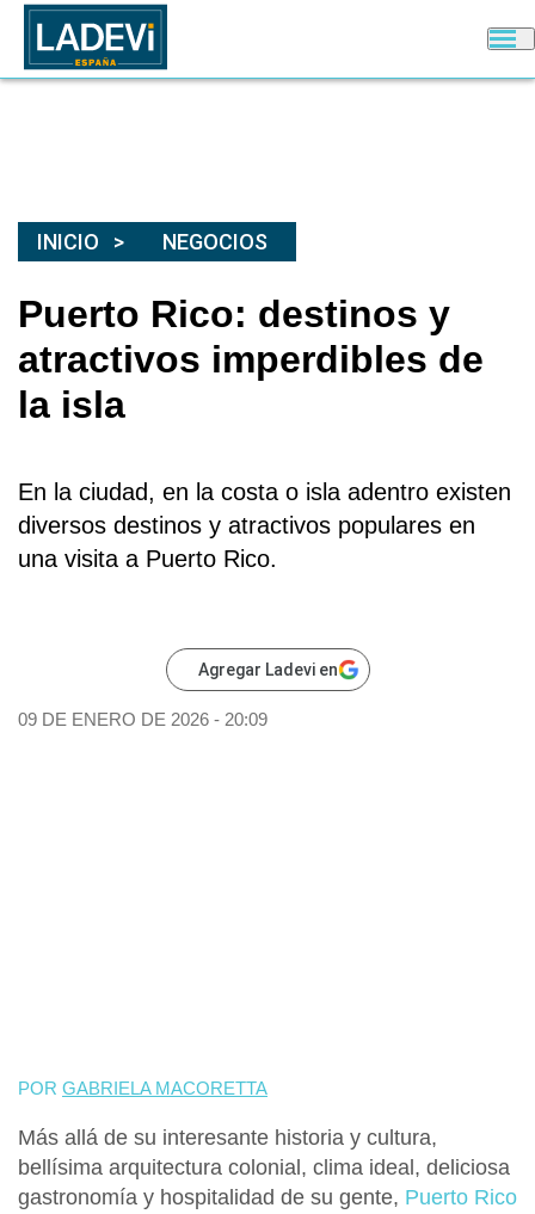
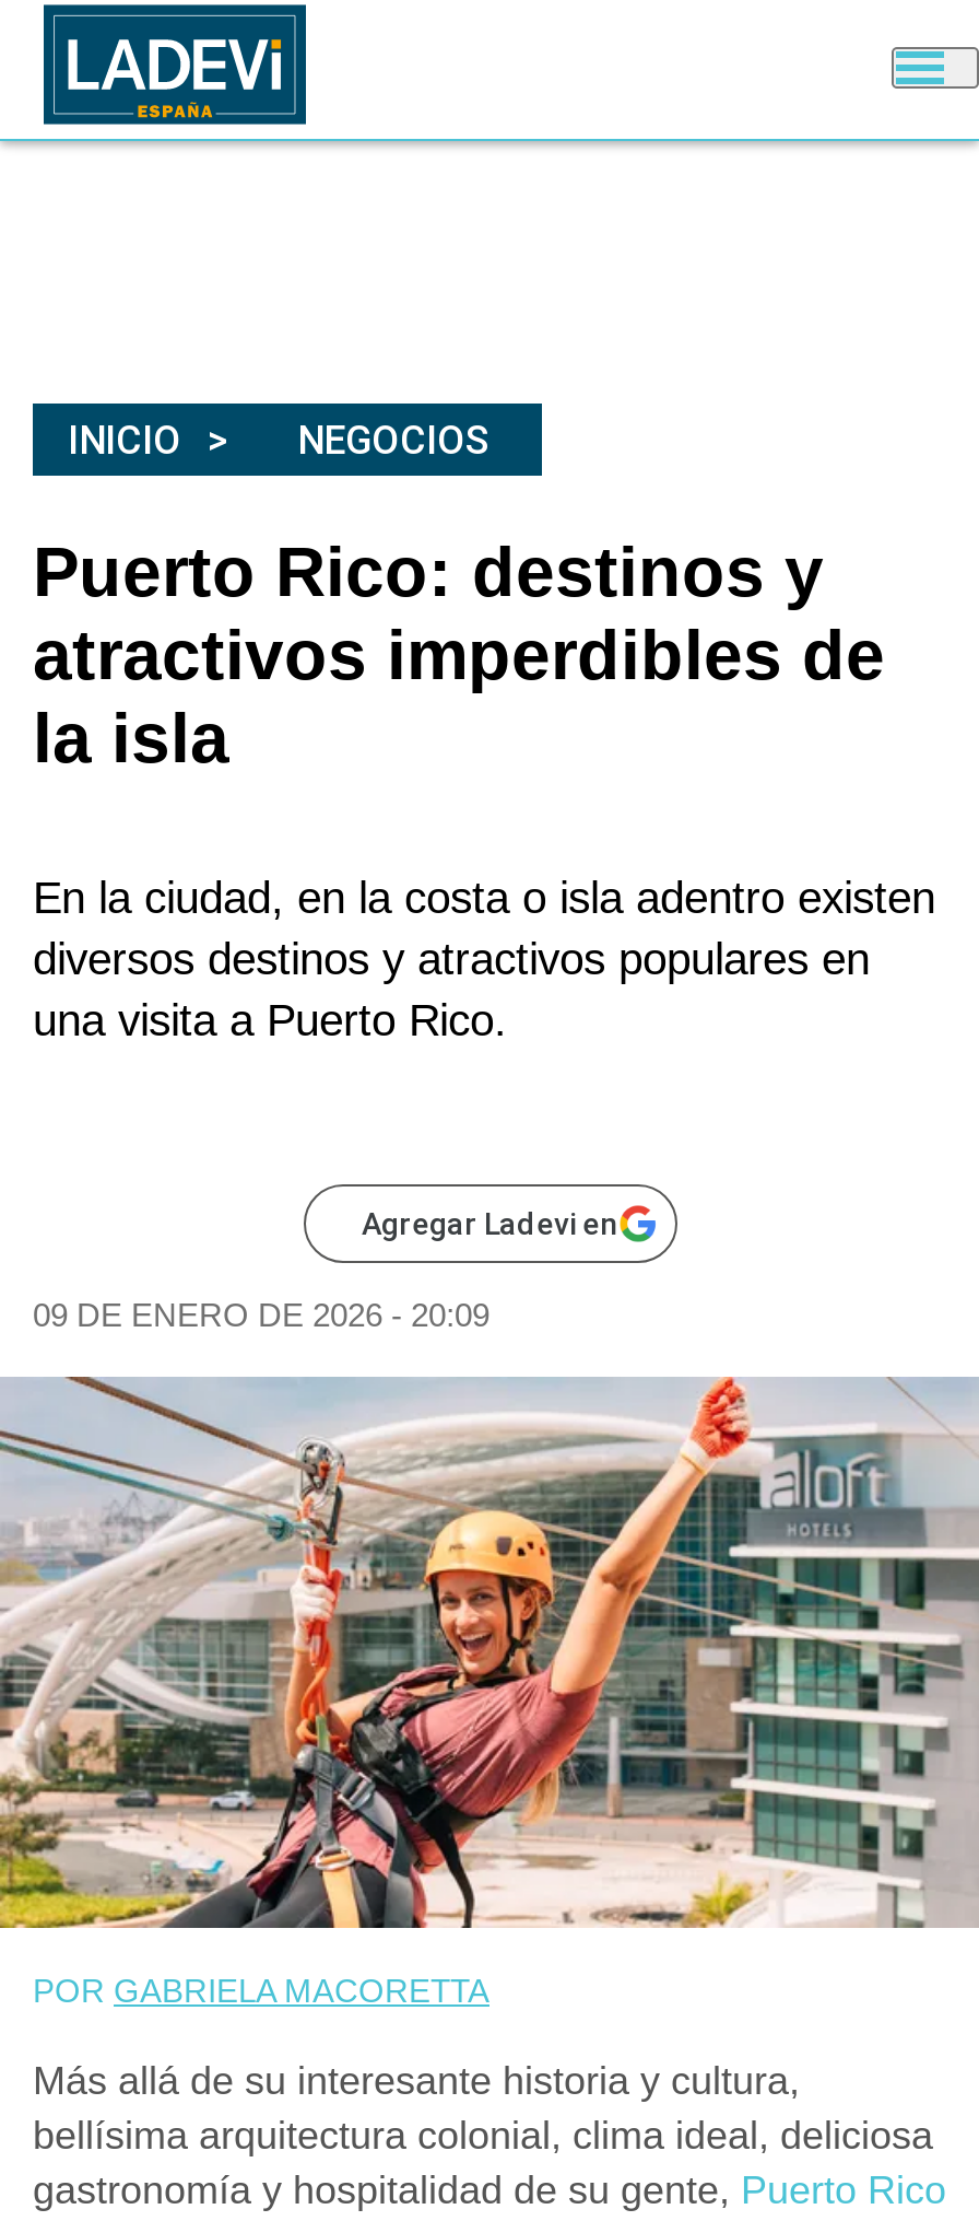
+ [image]
